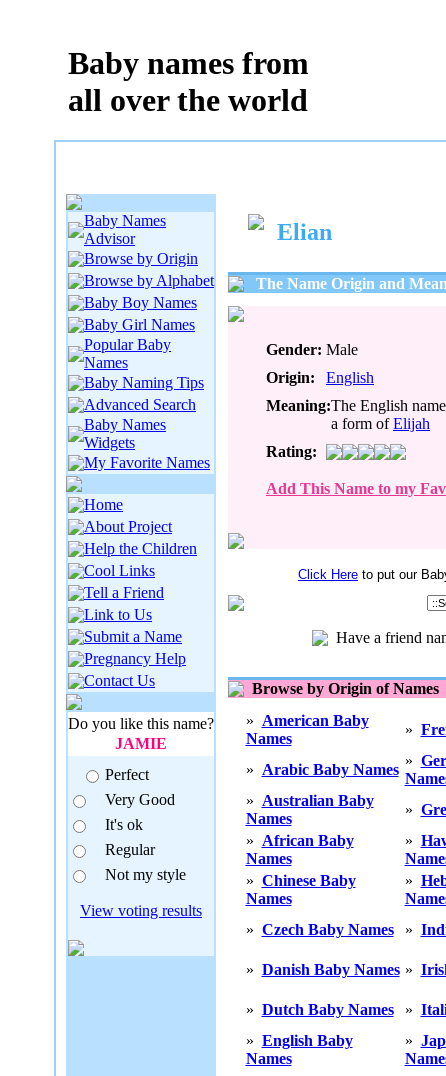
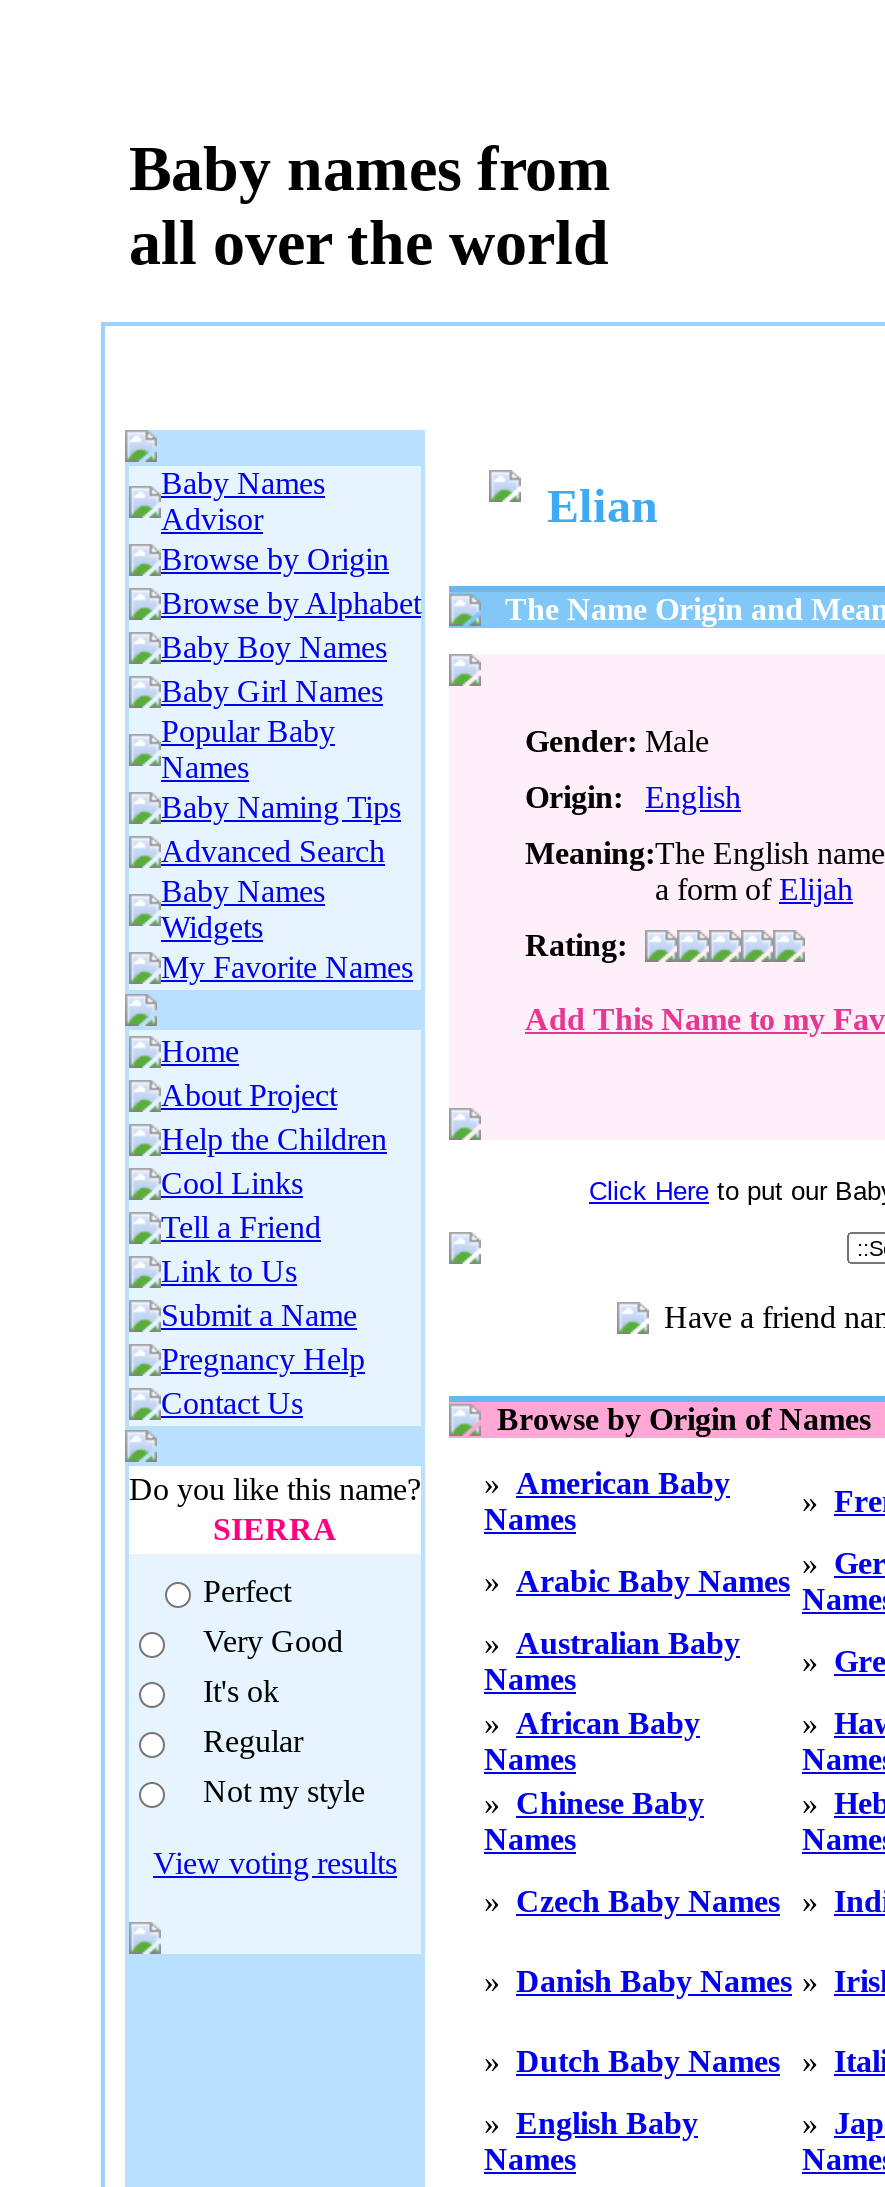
- JAMIE
+ SIERRA
